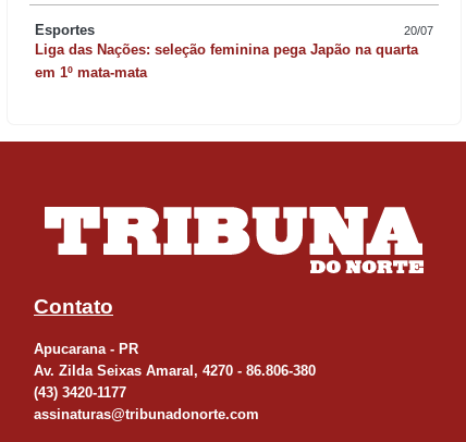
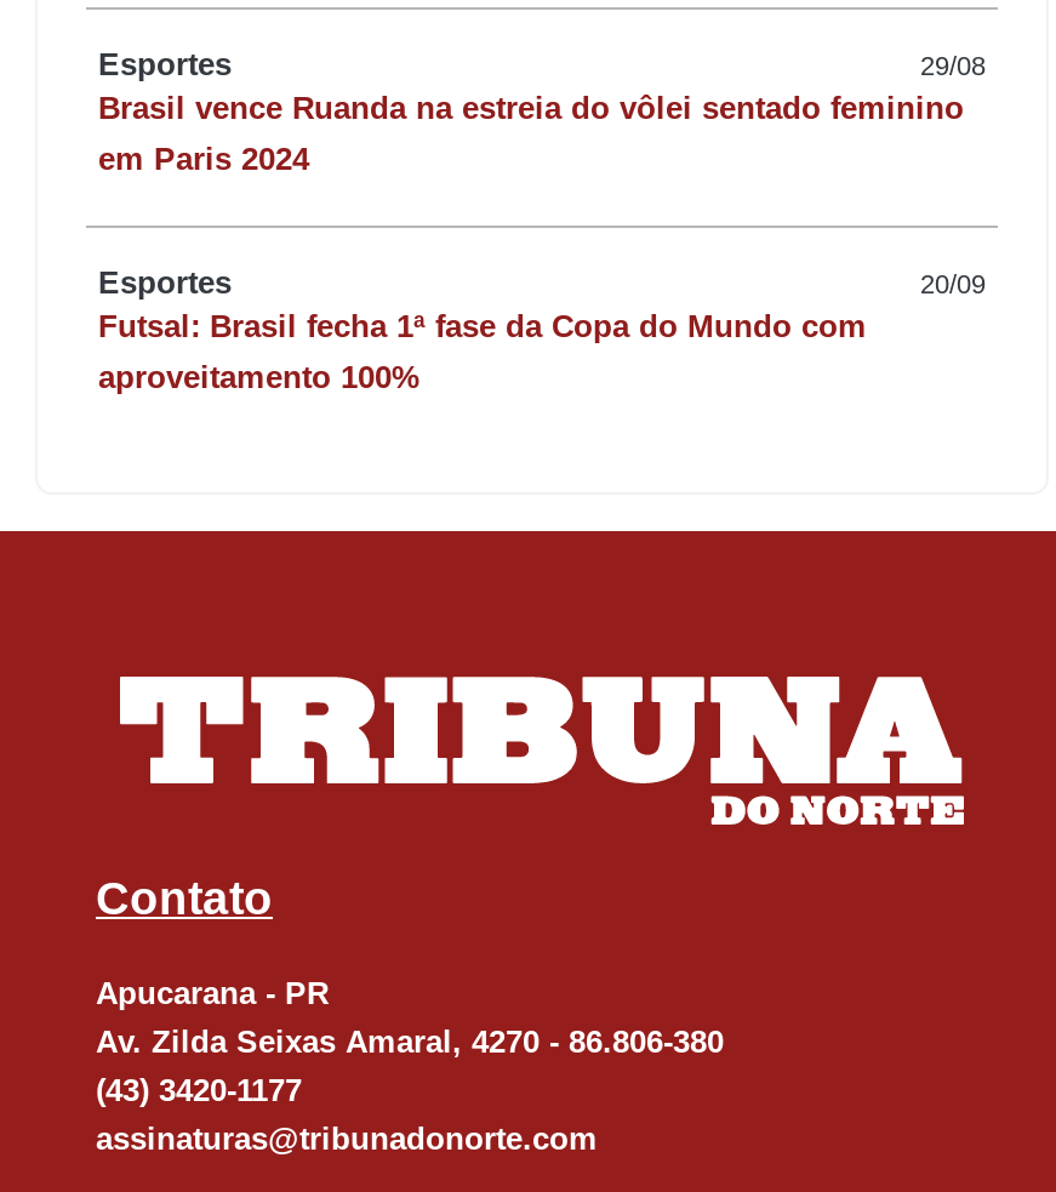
- 20/07
- Liga das Nações: seleção feminina pega Japão na quarta
- em 1º mata-mata
+ 29/08
+ Brasil vence Ruanda na estreia do vôlei sentado feminino
+ em Paris 2024
+ Esportes
+ 20/09
+ Futsal: Brasil fecha 1ª fase da Copa do Mundo com
+ aproveitamento 100%
